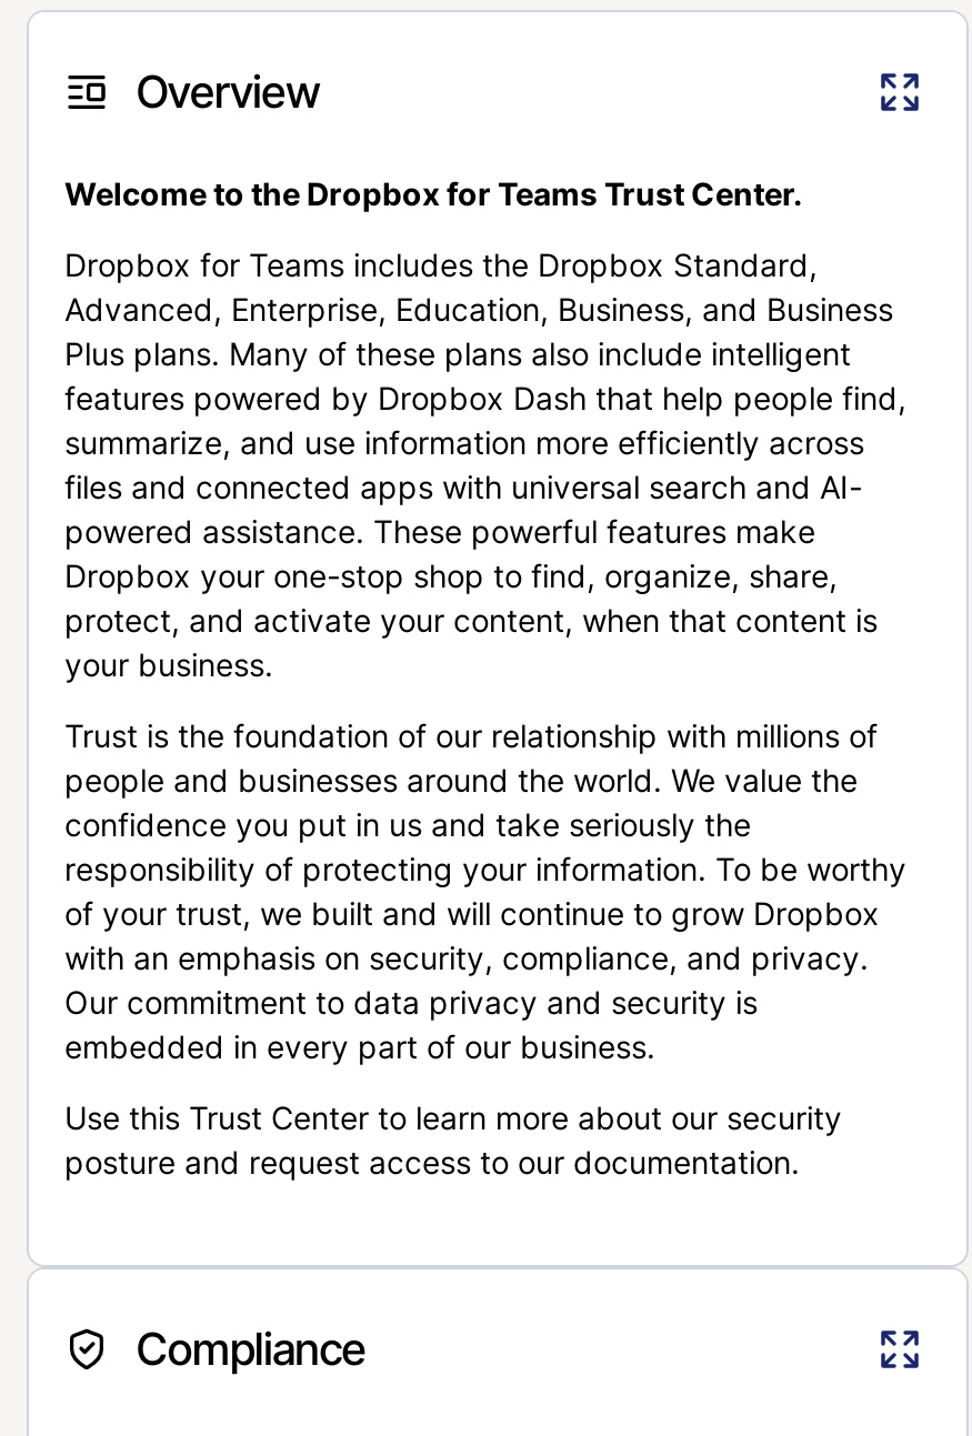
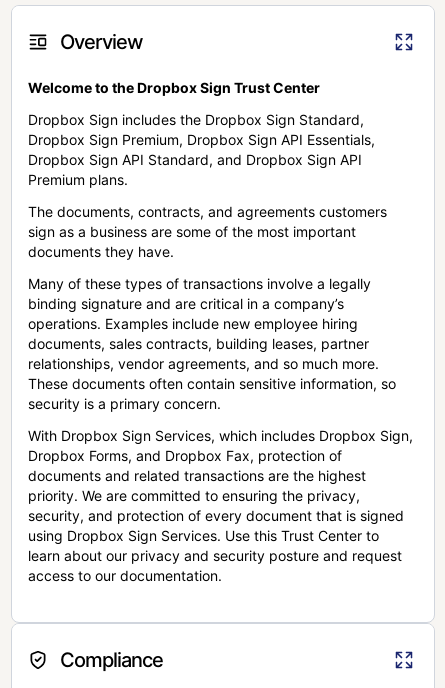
- Welcome to the Dropbox for Teams Trust Center.
- Dropbox for Teams includes the Dropbox Standard,
- Advanced, Enterprise, Education, Business, and Business
- Plus plans. Many of these plans also include intelligent
- features powered by Dropbox Dash that help people find,
- summarize, and use information more efficiently across
- files and connected apps with universal search and AI-
- powered assistance. These powerful features make
- Dropbox your one-stop shop to find, organize, share,
- protect, and activate your content, when that content is
- your business.
- Trust is the foundation of our relationship with millions of
- people and businesses around the world. We value the
- confidence you put in us and take seriously the
- responsibility of protecting your information. To be worthy
- of your trust, we built and will continue to grow Dropbox
- with an emphasis on security, compliance, and privacy.
- Our commitment to data privacy and security is
- embedded in every part of our business.
- Use this Trust Center to learn more about our security
- posture and request access to our documentation.
+ Welcome to the Dropbox Sign Trust Center
+ Dropbox Sign includes the Dropbox Sign Standard,
+ Dropbox Sign Premium, Dropbox Sign API Essentials,
+ Dropbox Sign API Standard, and Dropbox Sign API
+ Premium plans.
+ The documents, contracts, and agreements customers
+ sign as a business are some of the most important
+ documents they have.
+ Many of these types of transactions involve a legally
+ binding signature and are critical in a company’s
+ operations. Examples include new employee hiring
+ documents, sales contracts, building leases, partner
+ relationships, vendor agreements, and so much more.
+ These documents often contain sensitive information, so
+ security is a primary concern.
+ With Dropbox Sign Services, which includes Dropbox Sign,
+ Dropbox Forms, and Dropbox Fax, protection of
+ documents and related transactions are the highest
+ priority. We are committed to ensuring the privacy,
+ security, and protection of every document that is signed
+ using Dropbox Sign Services. Use this Trust Center to
+ learn about our privacy and security posture and request
+ access to our documentation.
